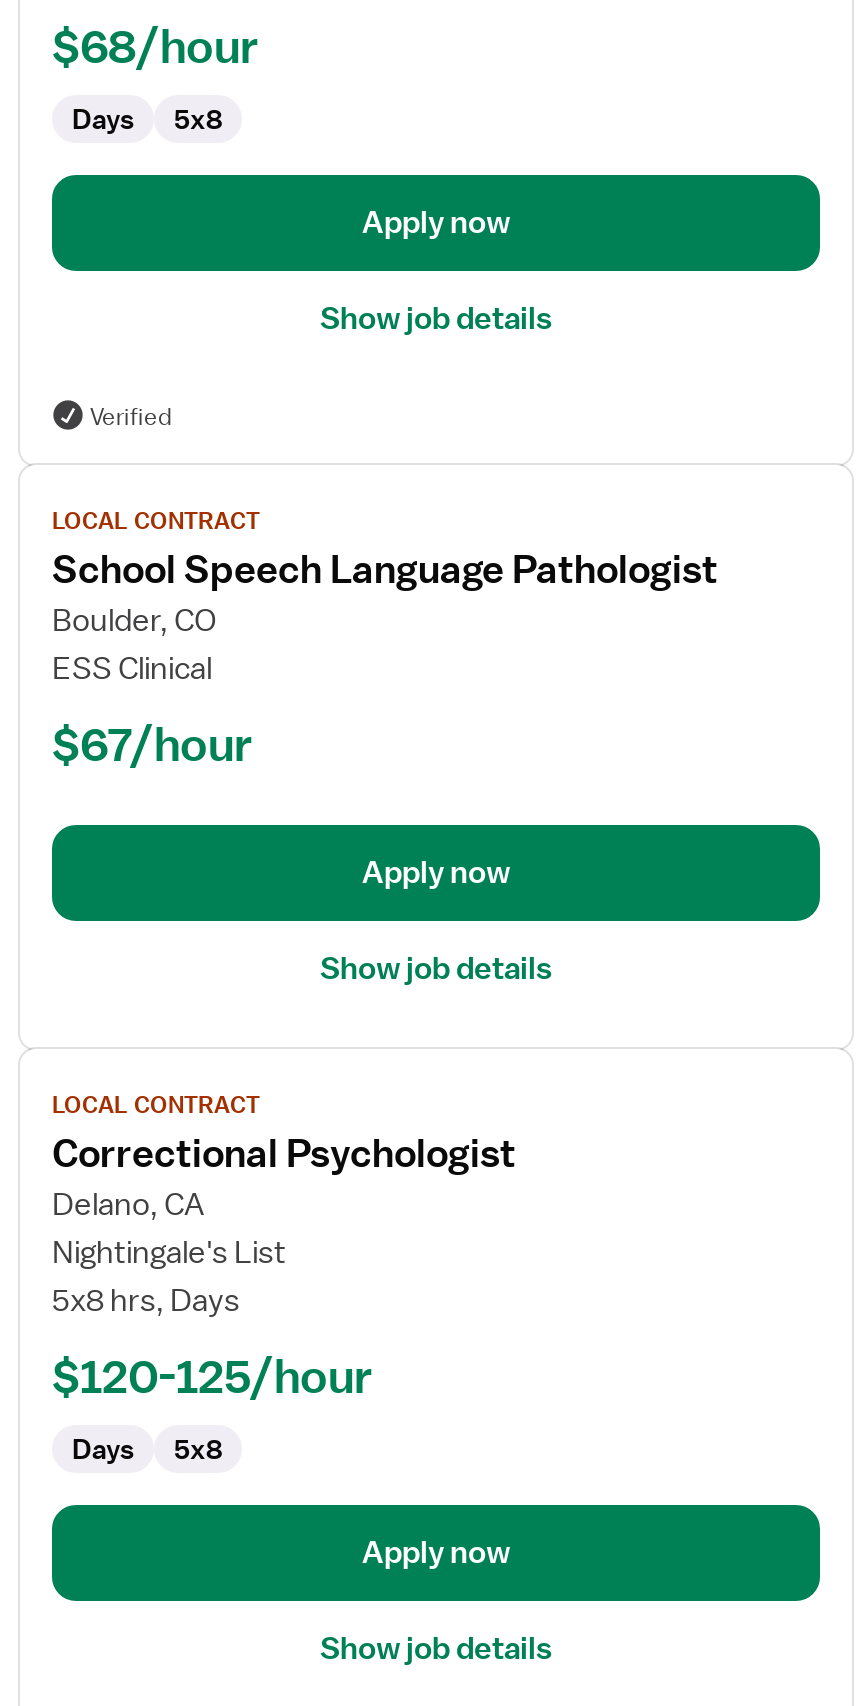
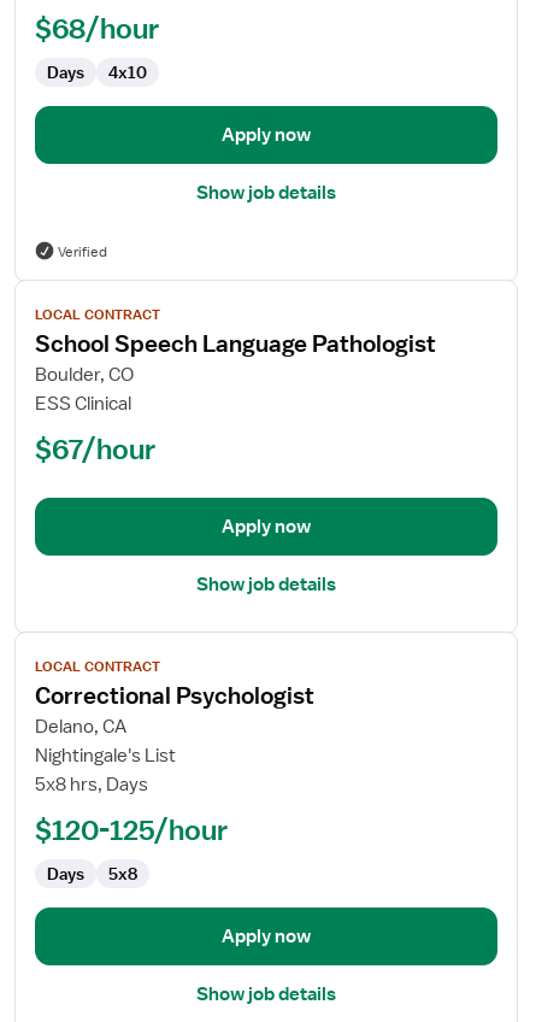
- Days 5x8
+ Days 4x10
